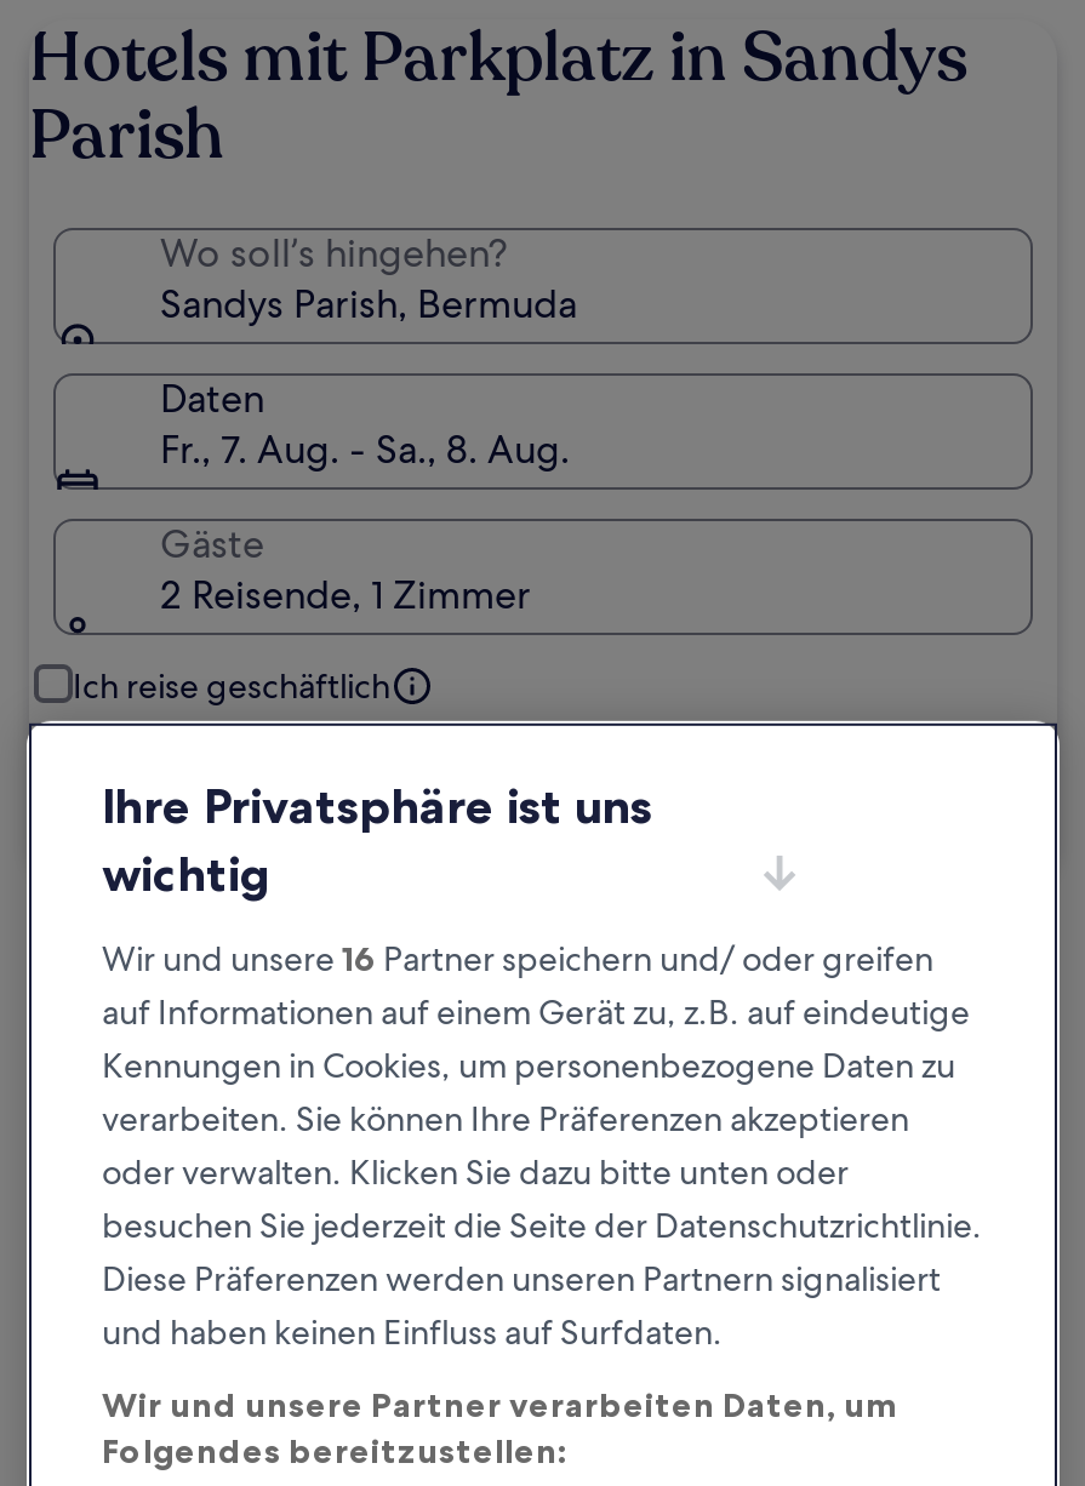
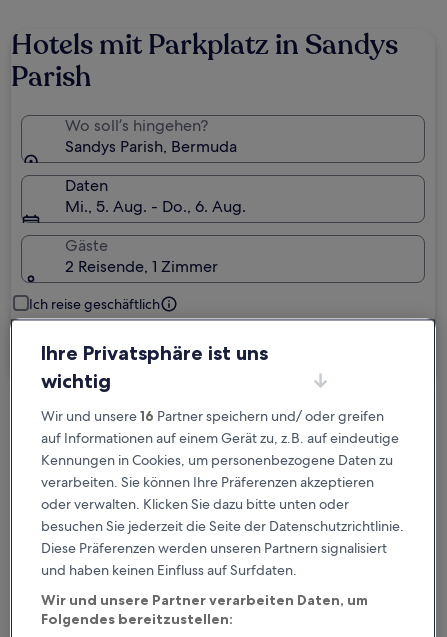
- Fr., 7. Aug. - Sa., 8. Aug.
+ Mi., 5. Aug. - Do., 6. Aug.
